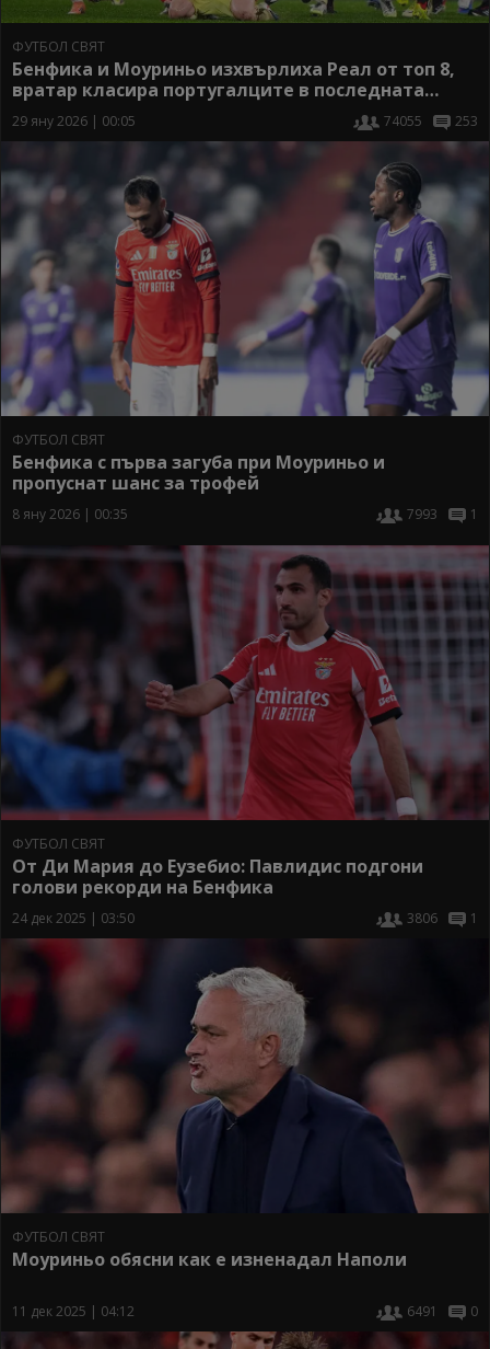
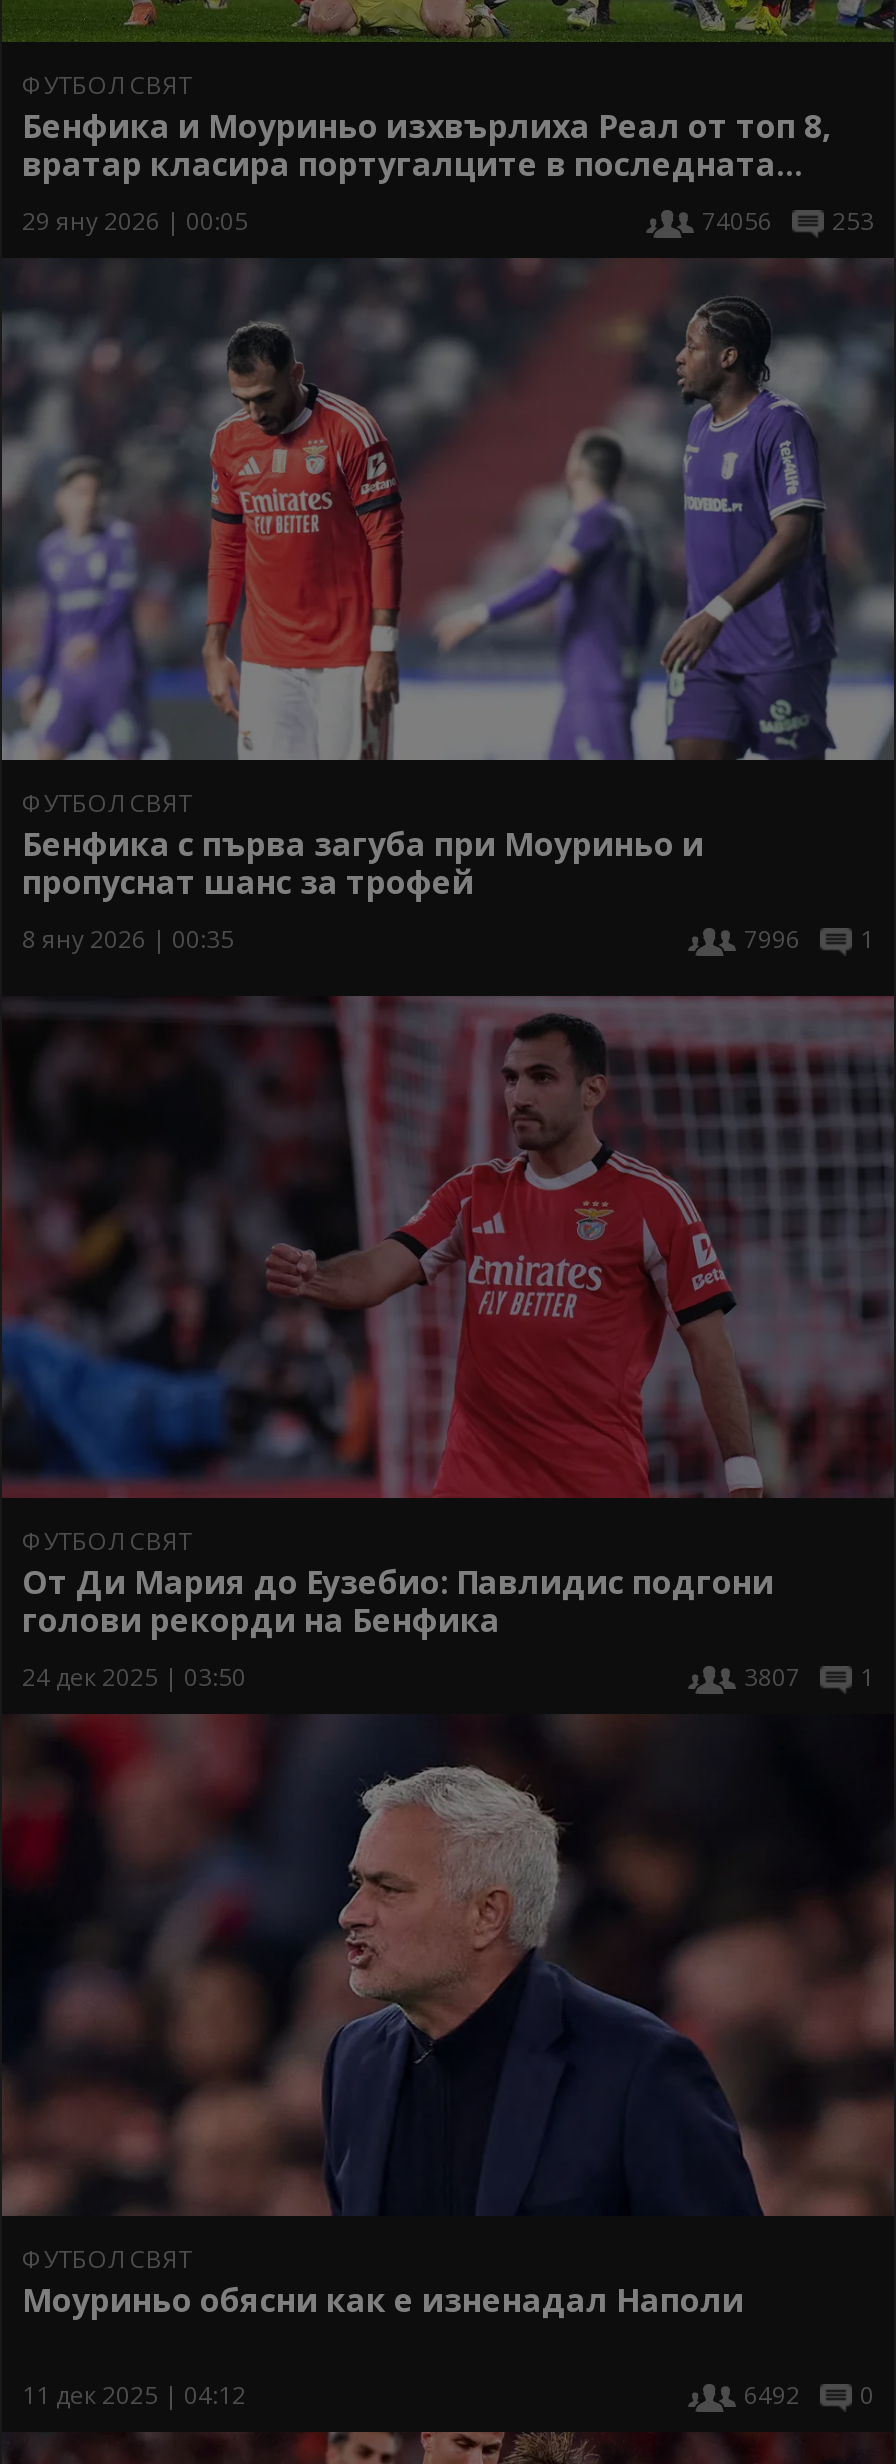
- 74055 253
+ 74056 253

- 7993 1
+ 7996 1

- 3806 1
+ 3807 1

- 6491 0
+ 6492 0
